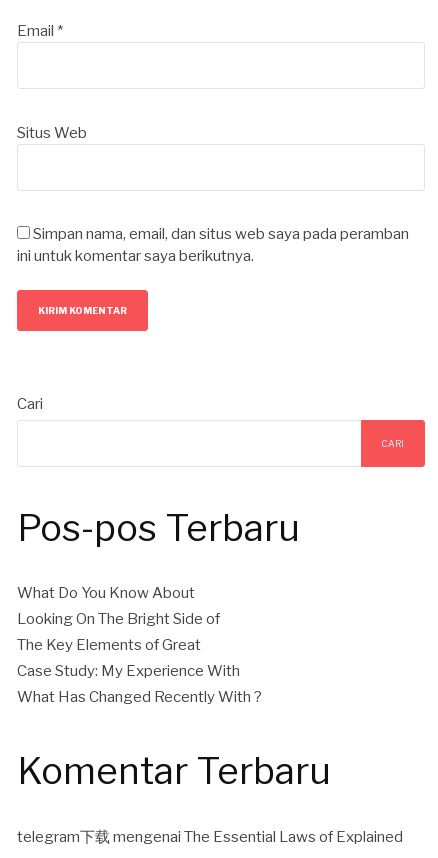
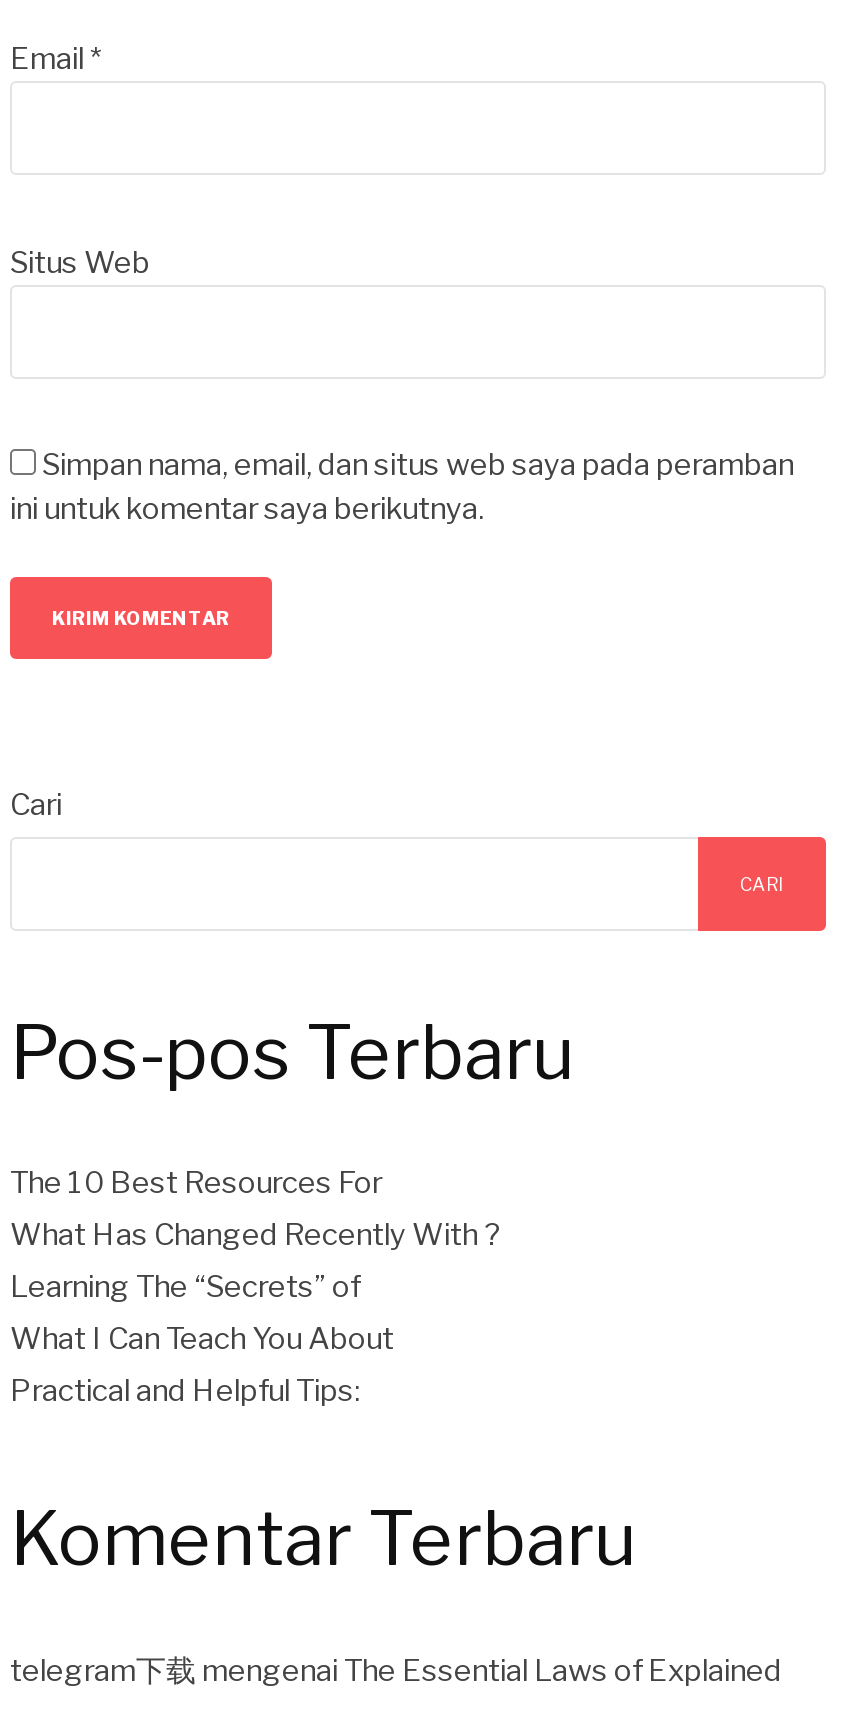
- What Do You Know About
- Looking On The Bright Side of
- The Key Elements of Great
- Case Study: My Experience With
+ The 10 Best Resources For

moved up: What Has Changed Recently With ?

+ Learning The “Secrets” of
+ What I Can Teach You About
+ Practical and Helpful Tips:
